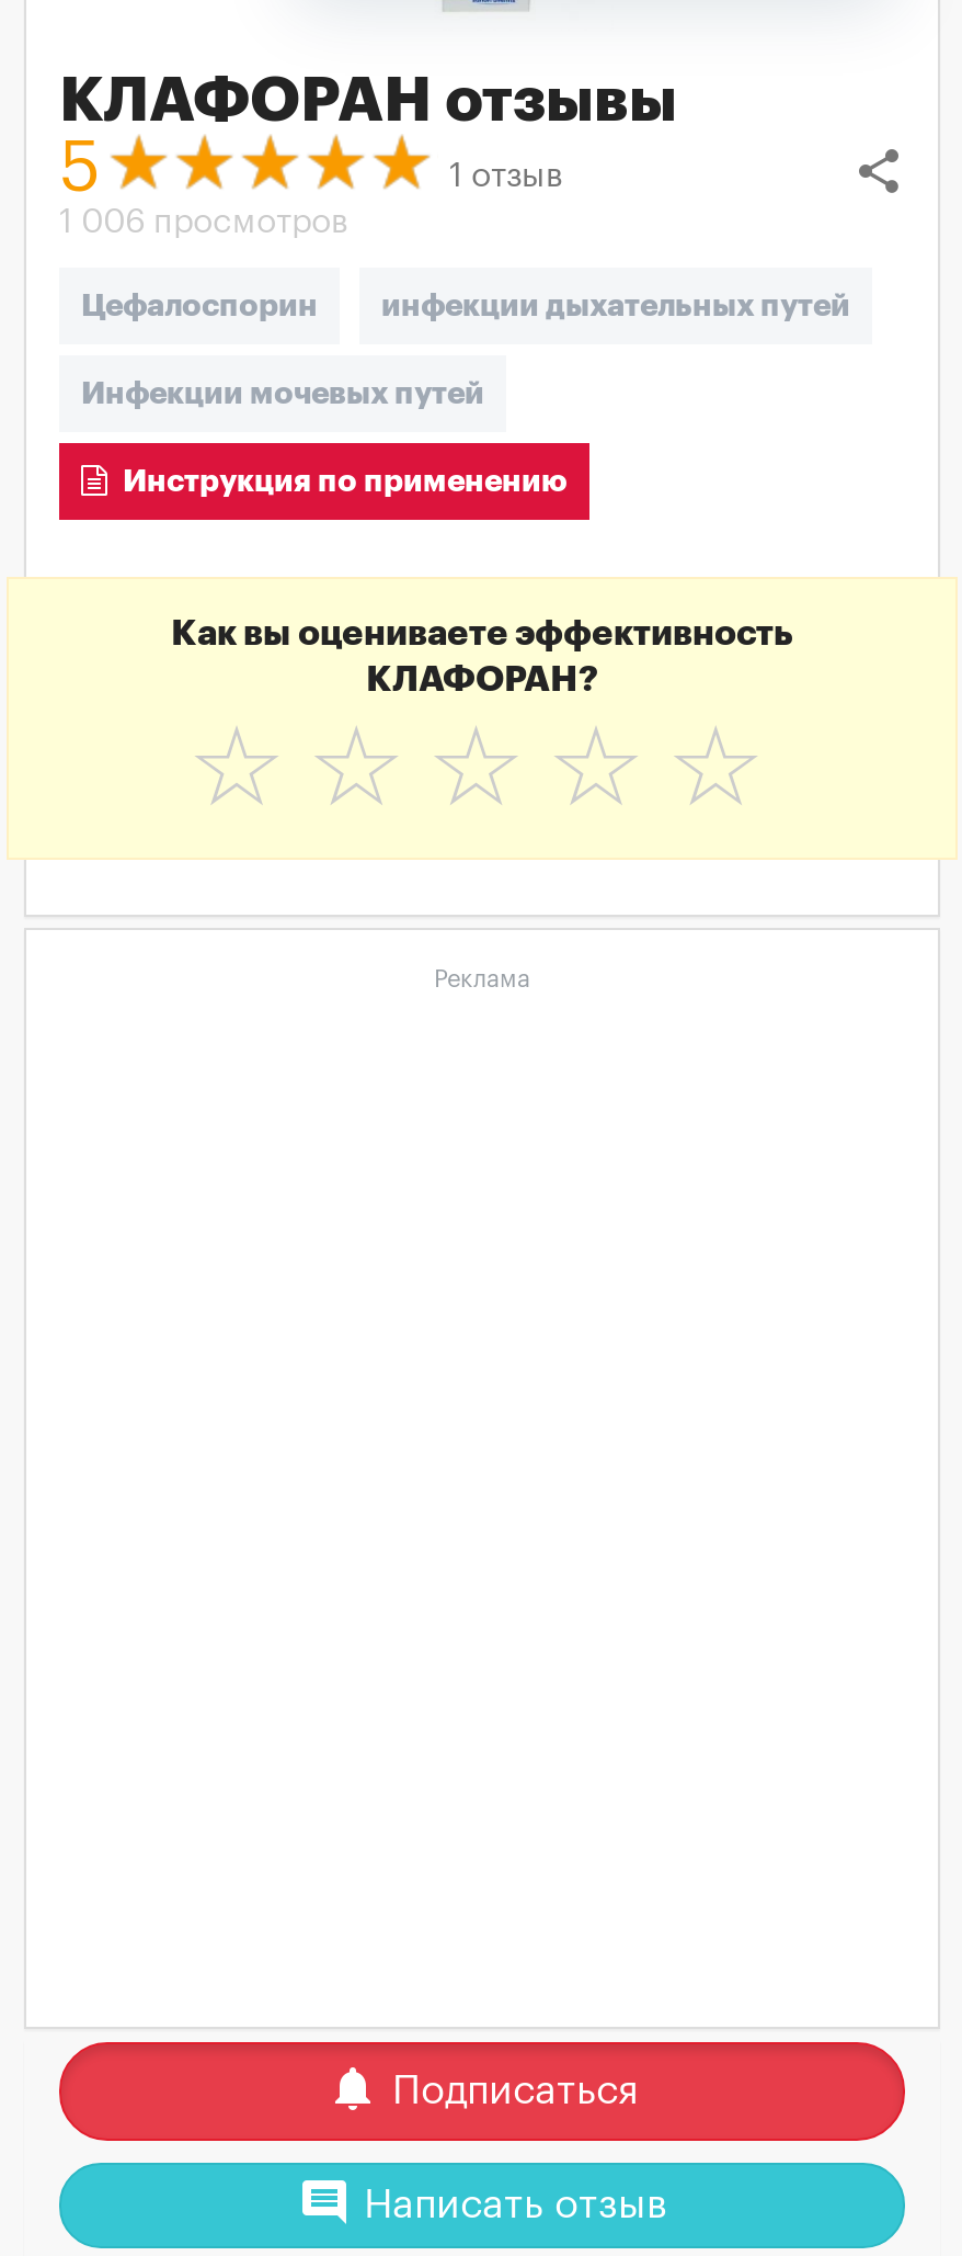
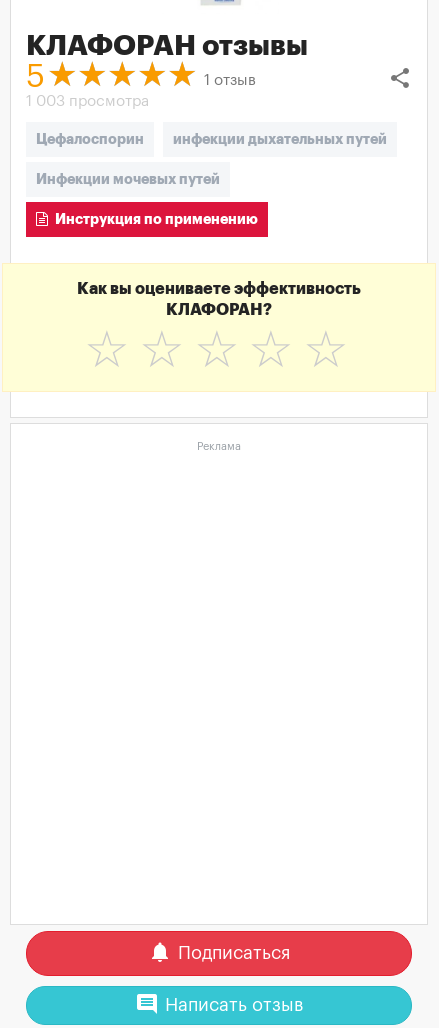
- 1 006 просмотров
+ 1 003 просмотра
